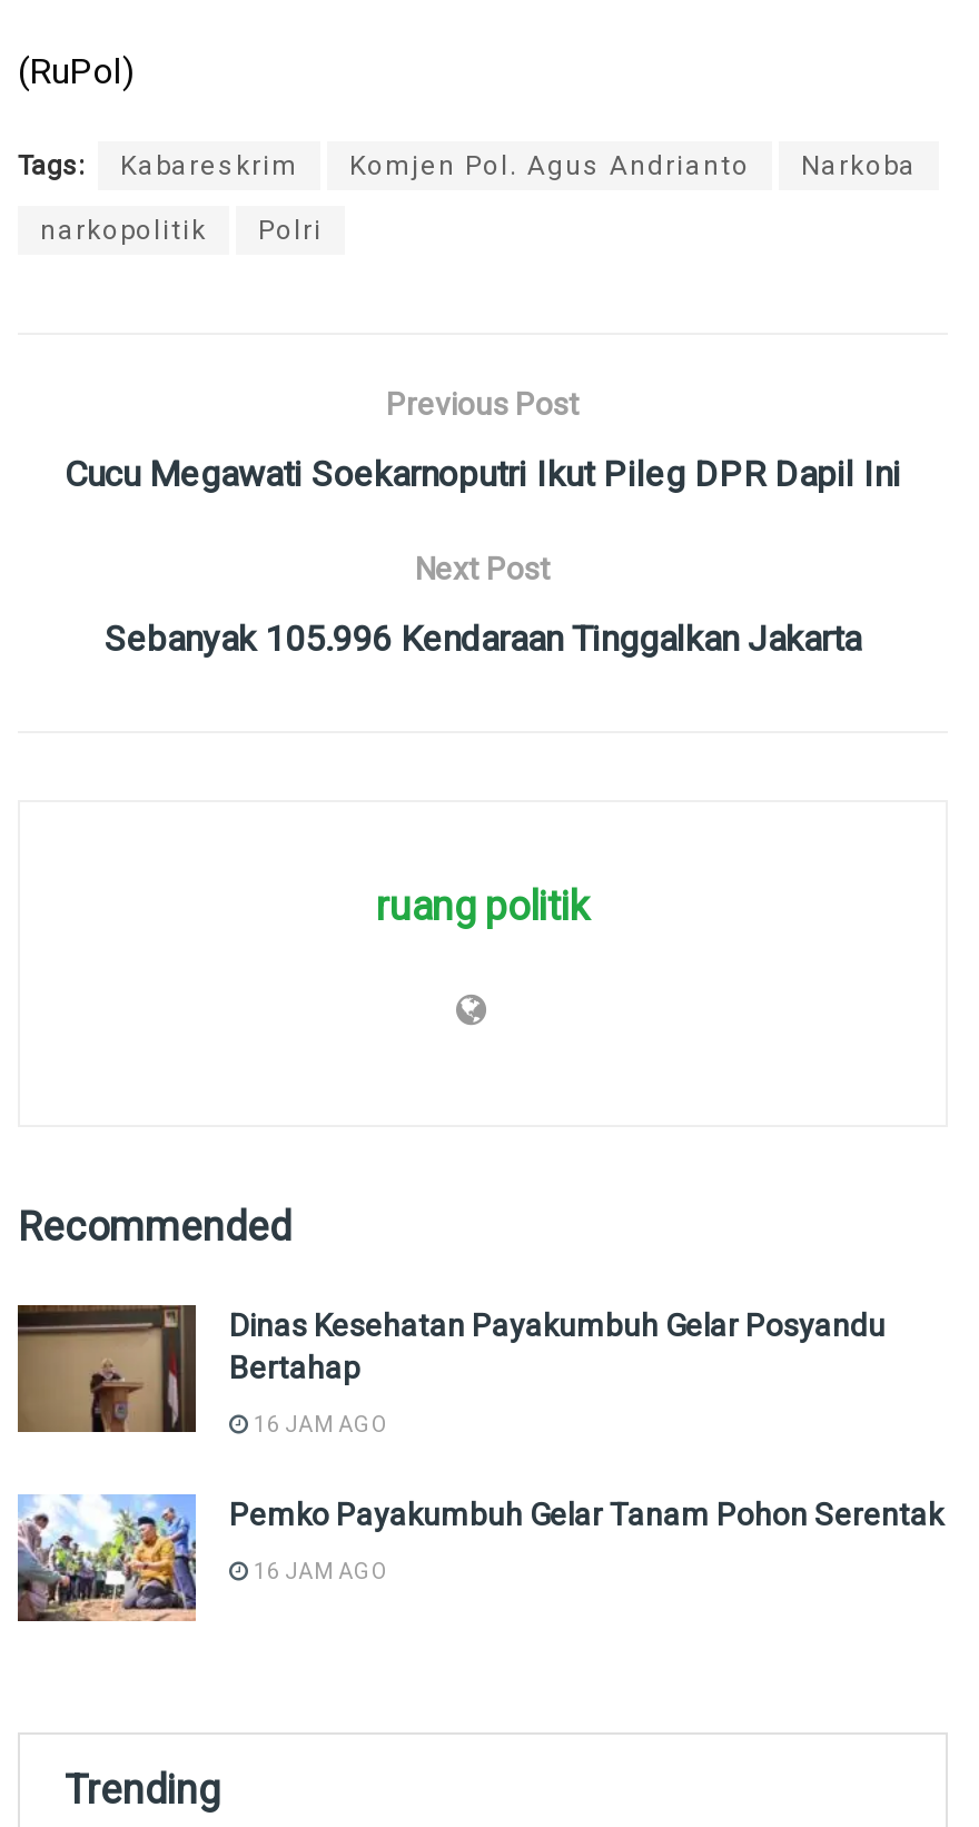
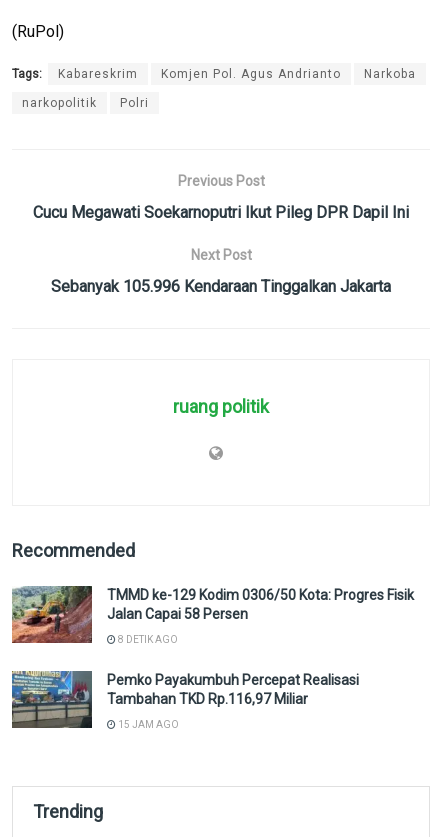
- [image]
- Dinas Kesehatan Payakumbuh Gelar Posyandu
- Bertahap
+ [image]
+ TMMD ke-129 Kodim 0306/50 Kota: Progres Fisik
+ Jalan Capai 58 Persen

- 16 JAM AGO
+ 8 DETIK AGO

- [image]
- Pemko Payakumbuh Gelar Tanam Pohon Serentak
+ [image]
+ Pemko Payakumbuh Percepat Realisasi
+ Tambahan TKD Rp.116,97 Miliar

- 16 JAM AGO
+ 15 JAM AGO
